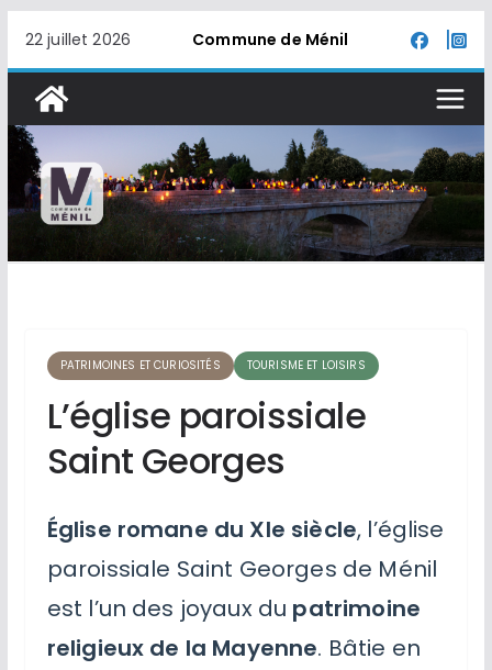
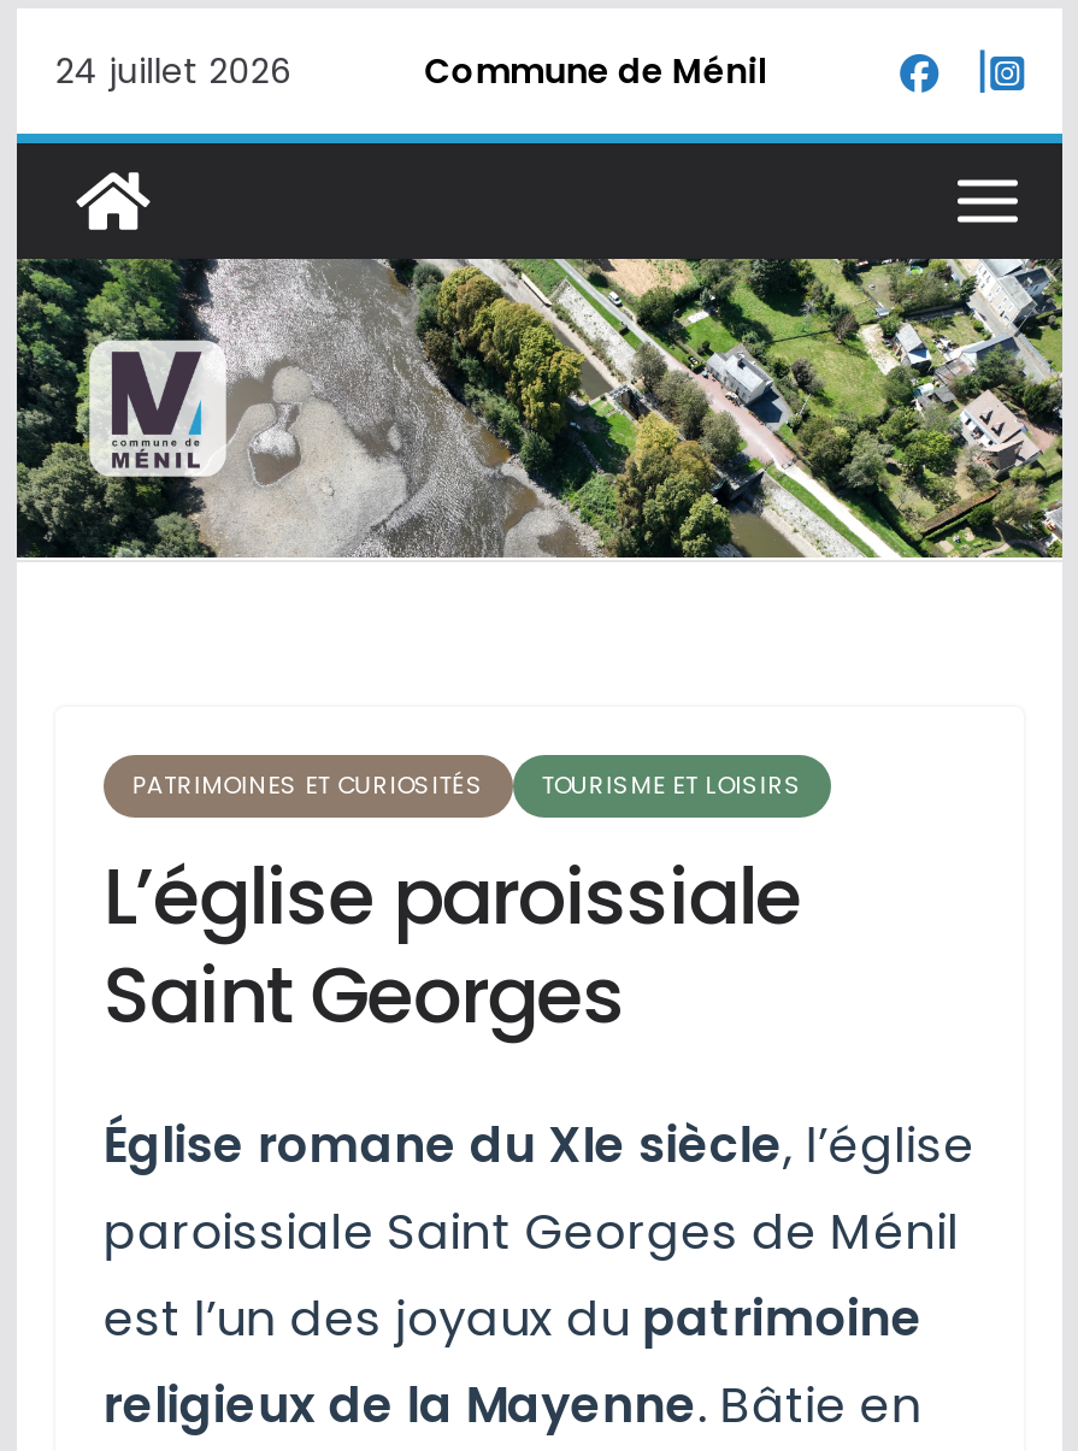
- 22 juillet 2026
+ 24 juillet 2026

- [image]
+ [image]
